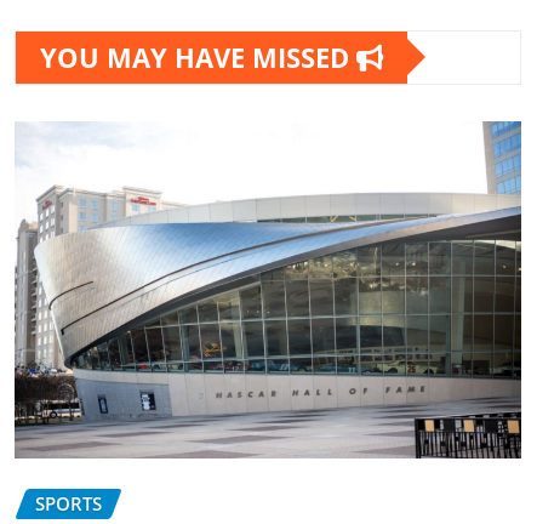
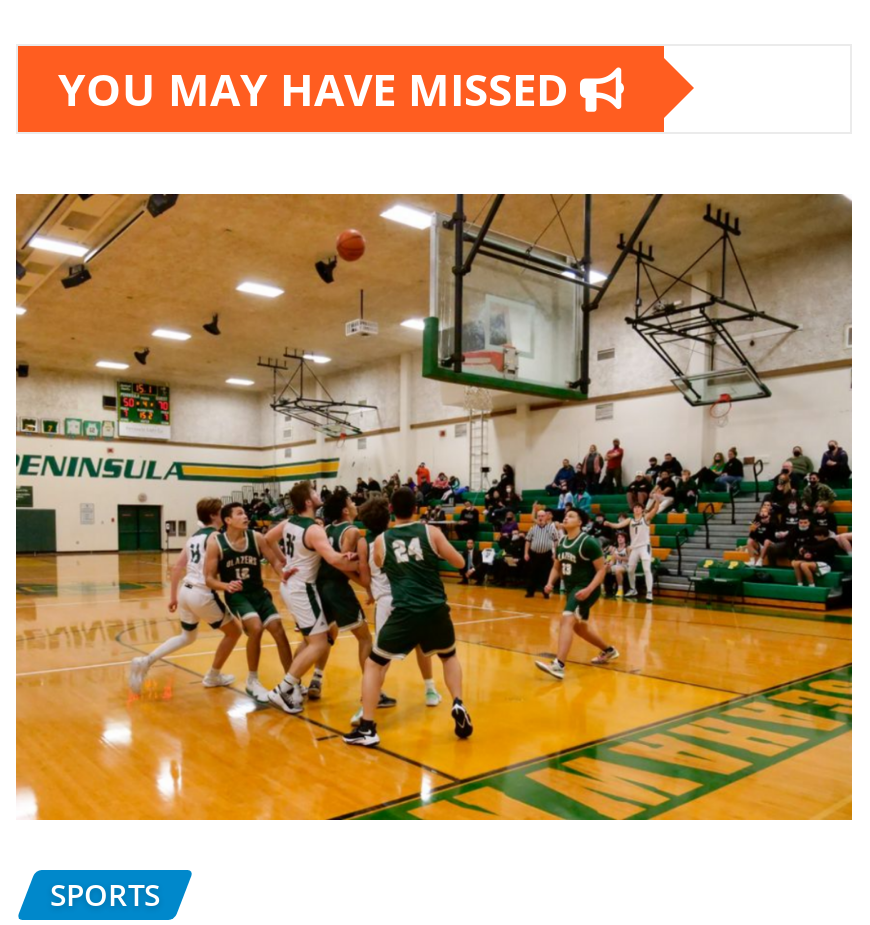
- [image]
+ [image]
